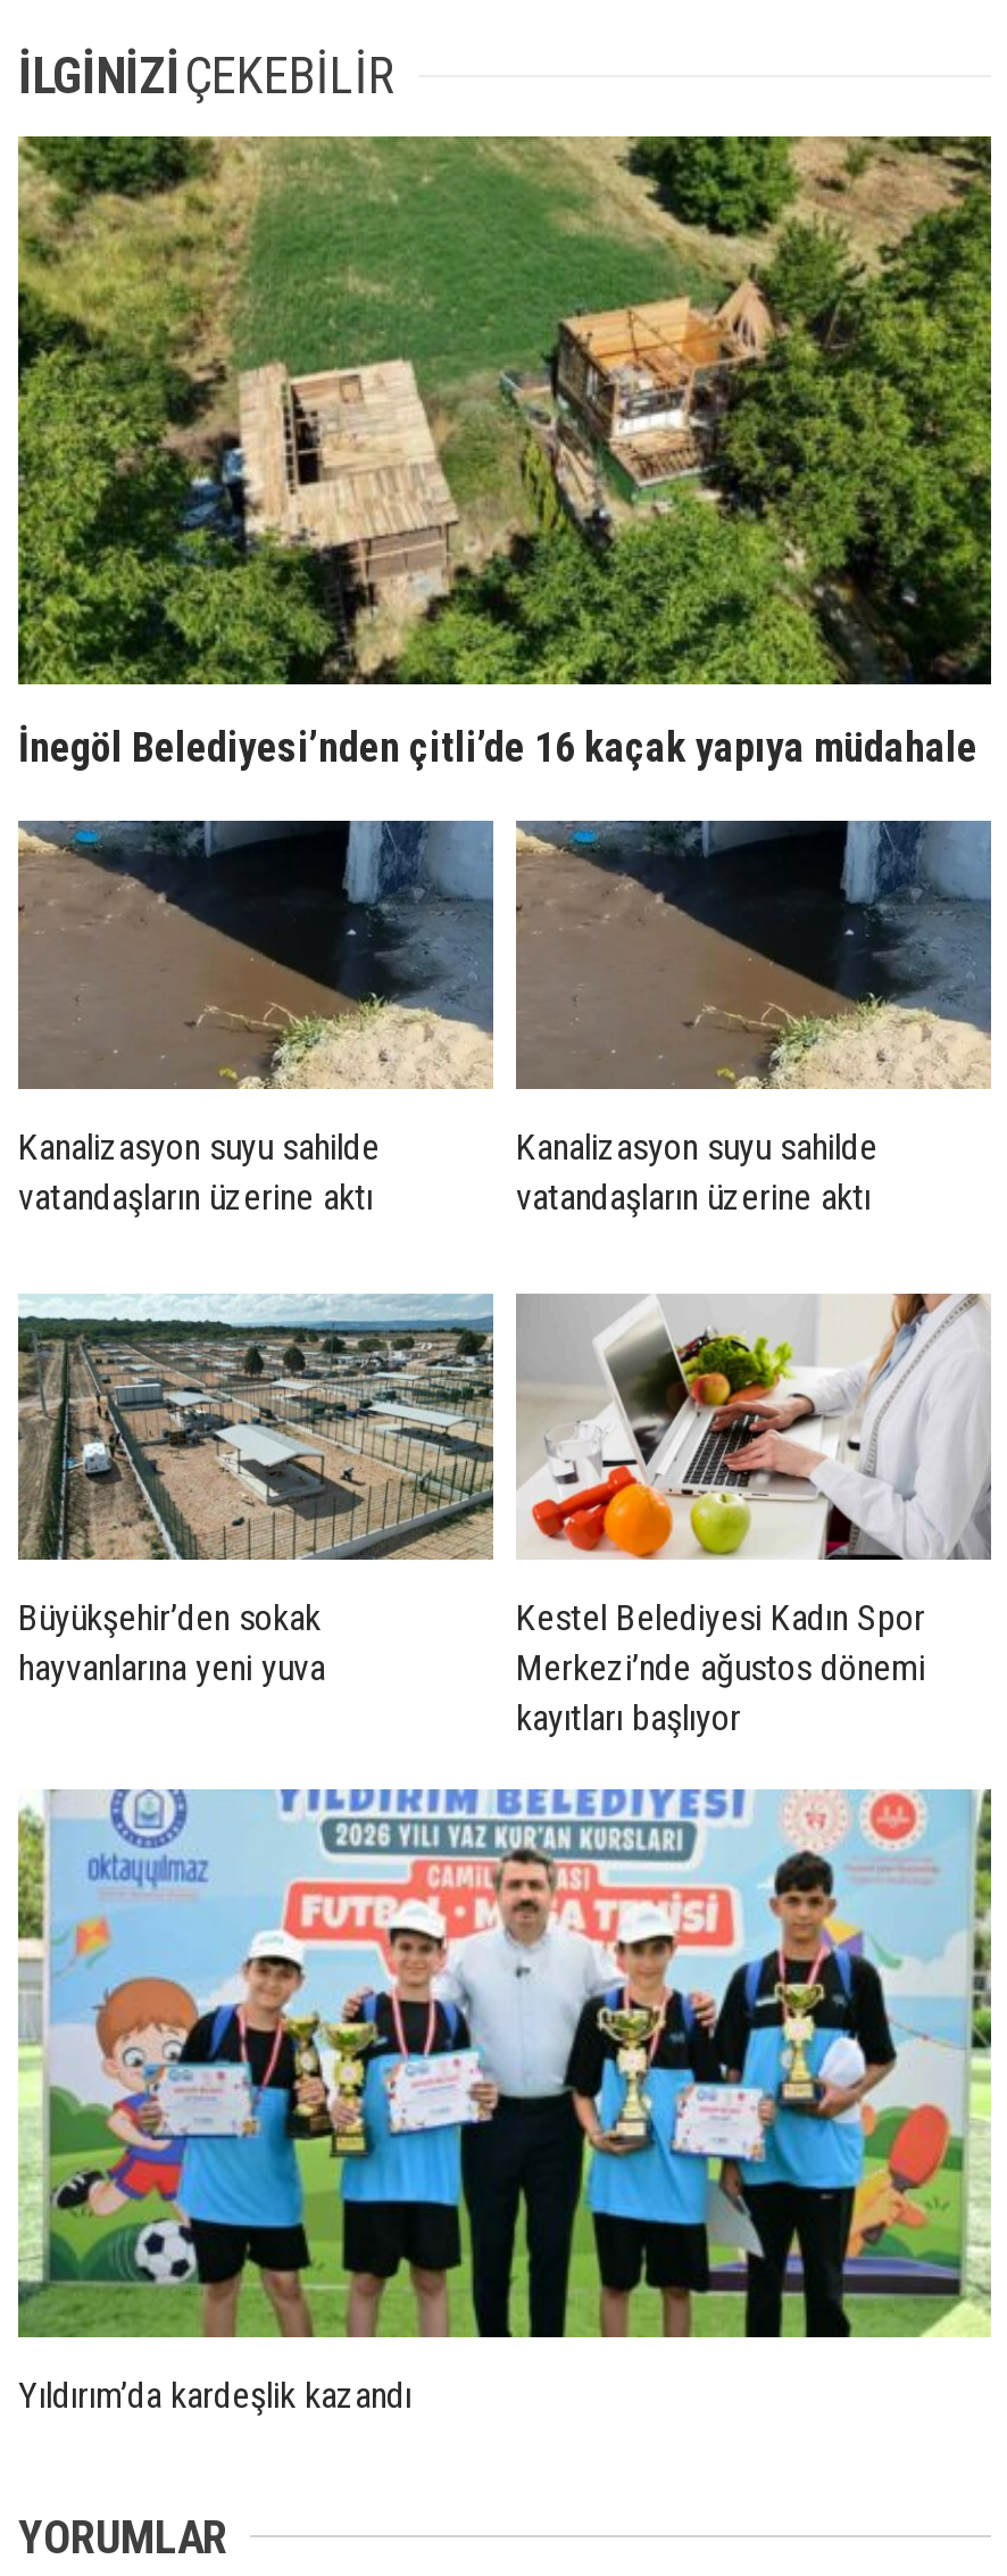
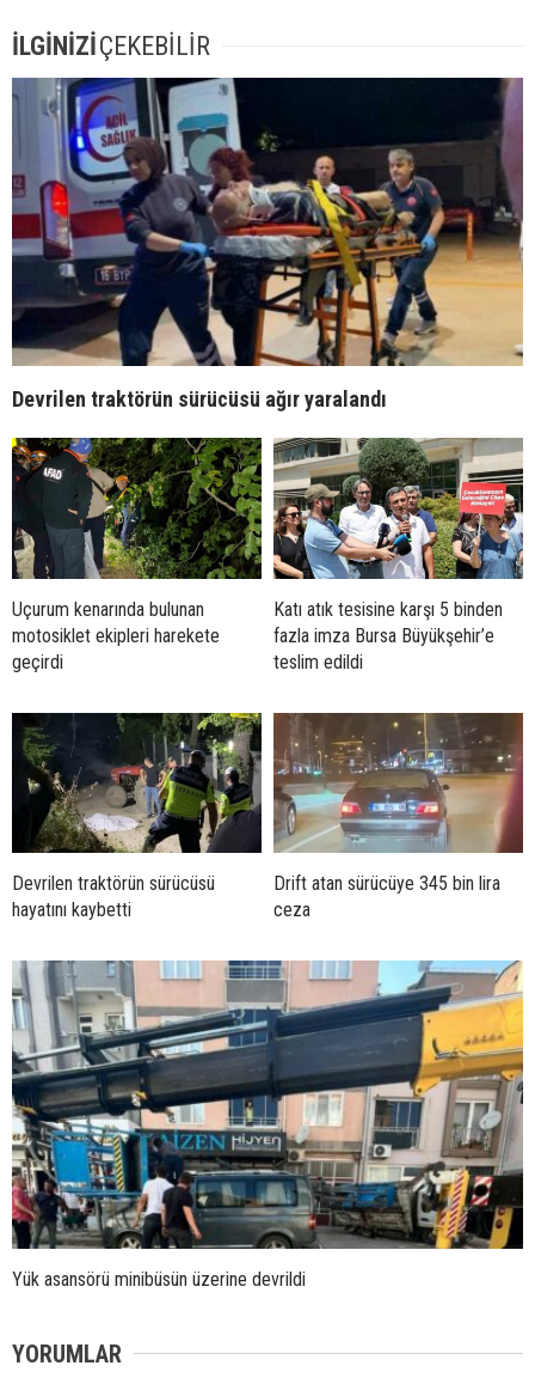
- [image]
- İnegöl Belediyesi’nden çitli’de 16 kaçak yapıya müdahale
+ [image]
+ Devrilen traktörün sürücüsü ağır yaralandı

- [image]
- Kanalizasyon suyu sahilde
- vatandaşların üzerine aktı
+ [image]
+ Uçurum kenarında bulunan
+ motosiklet ekipleri harekete
+ geçirdi

- [image]
- Kanalizasyon suyu sahilde
- vatandaşların üzerine aktı
+ [image]
+ Katı atık tesisine karşı 5 binden
+ fazla imza Bursa Büyükşehir’e
+ teslim edildi

- [image]
- Büyükşehir’den sokak
- hayvanlarına yeni yuva
+ [image]
+ Devrilen traktörün sürücüsü
+ hayatını kaybetti

- [image]
- Kestel Belediyesi Kadın Spor
- Merkezi’nde ağustos dönemi
- kayıtları başlıyor
+ [image]
+ Drift atan sürücüye 345 bin lira
+ ceza

- [image]
- Yıldırım’da kardeşlik kazandı
+ [image]
+ Yük asansörü minibüsün üzerine devrildi
